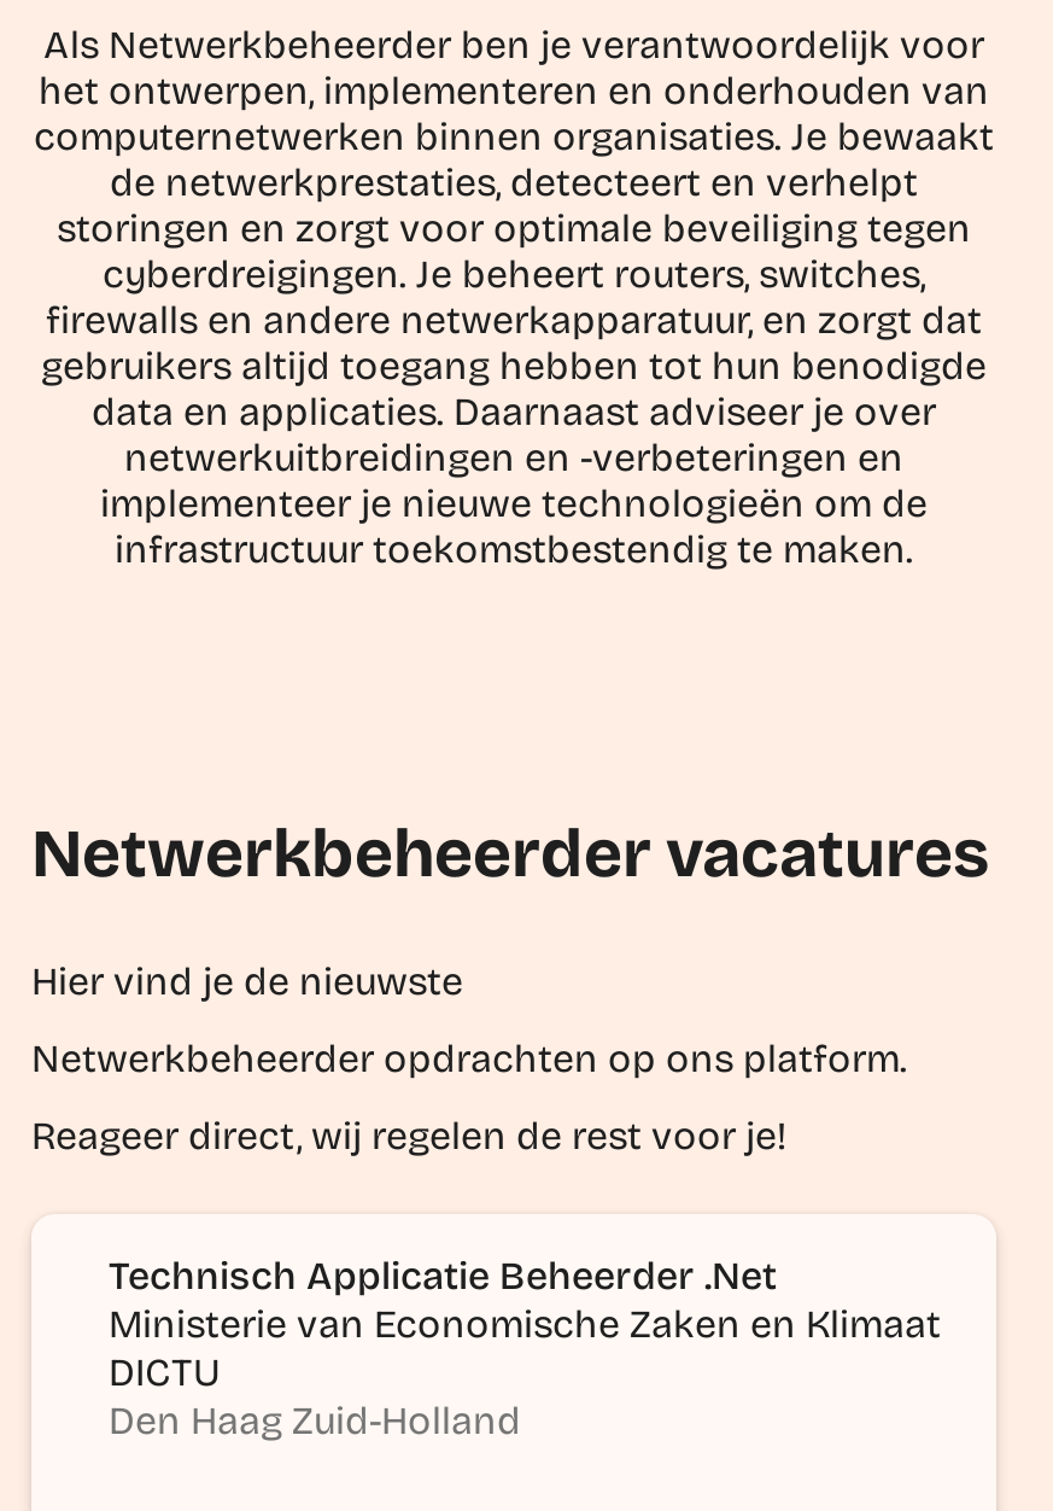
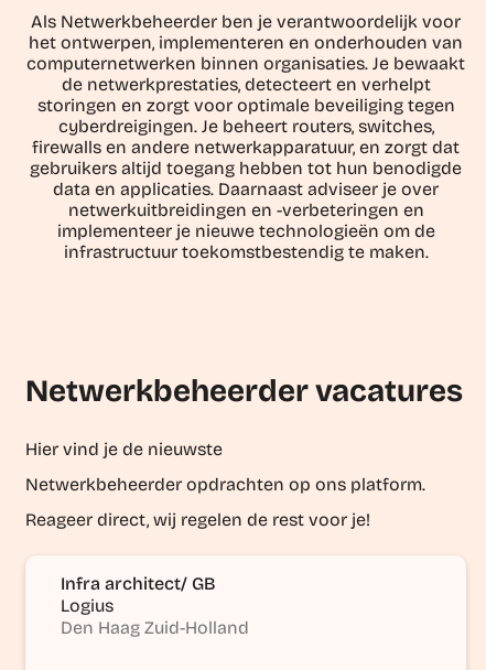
- Technisch Applicatie Beheerder .Net
- Ministerie van Economische Zaken en Klimaat
- DICTU
+ Infra architect/ GB
+ Logius
